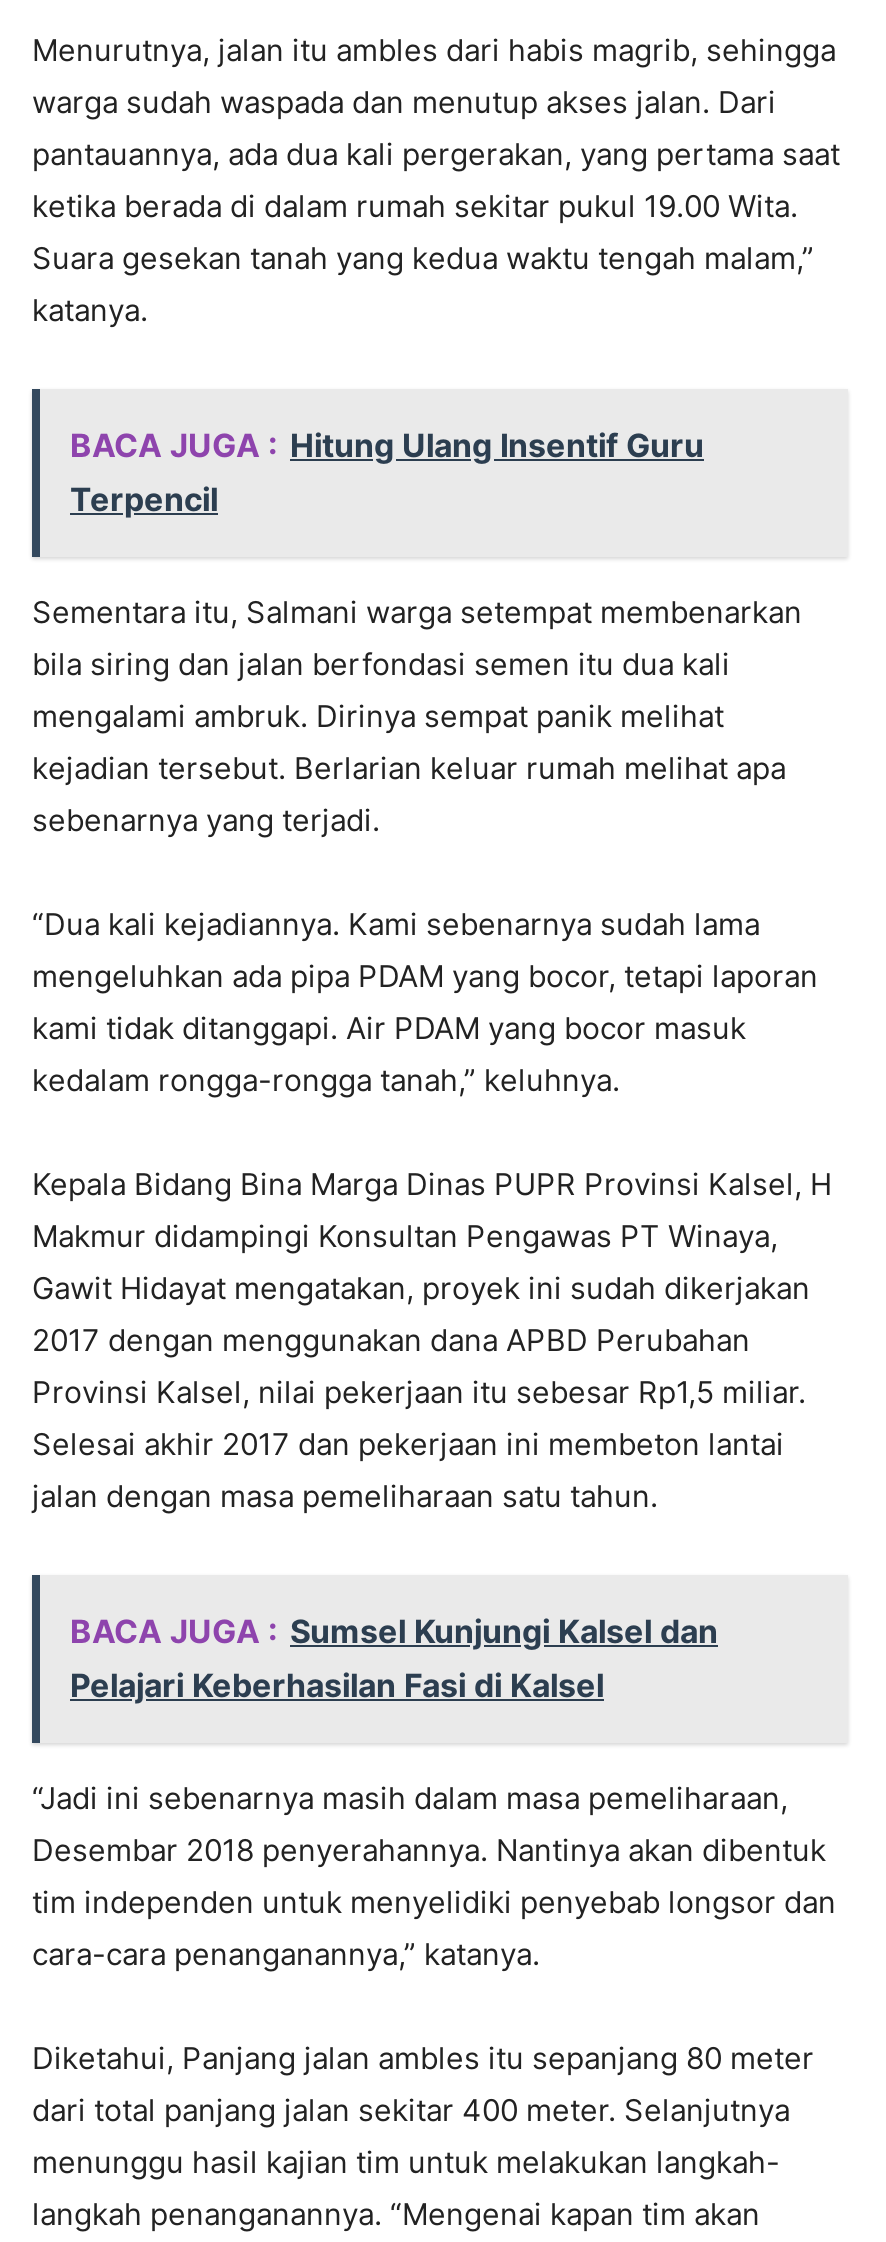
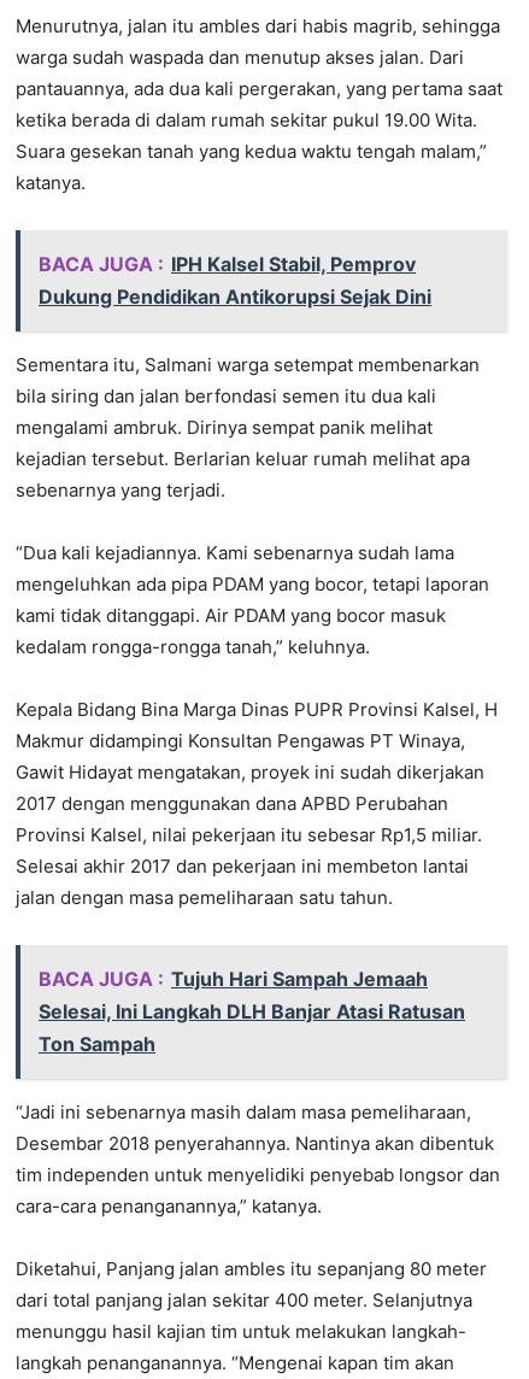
- BACA JUGA : Hitung Ulang Insentif Guru
- Terpencil
+ BACA JUGA : IPH Kalsel Stabil, Pemprov
+ Dukung Pendidikan Antikorupsi Sejak Dini

- BACA JUGA : Sumsel Kunjungi Kalsel dan
- Pelajari Keberhasilan Fasi di Kalsel
+ BACA JUGA : Tujuh Hari Sampah Jemaah
+ Selesai, Ini Langkah DLH Banjar Atasi Ratusan
+ Ton Sampah
